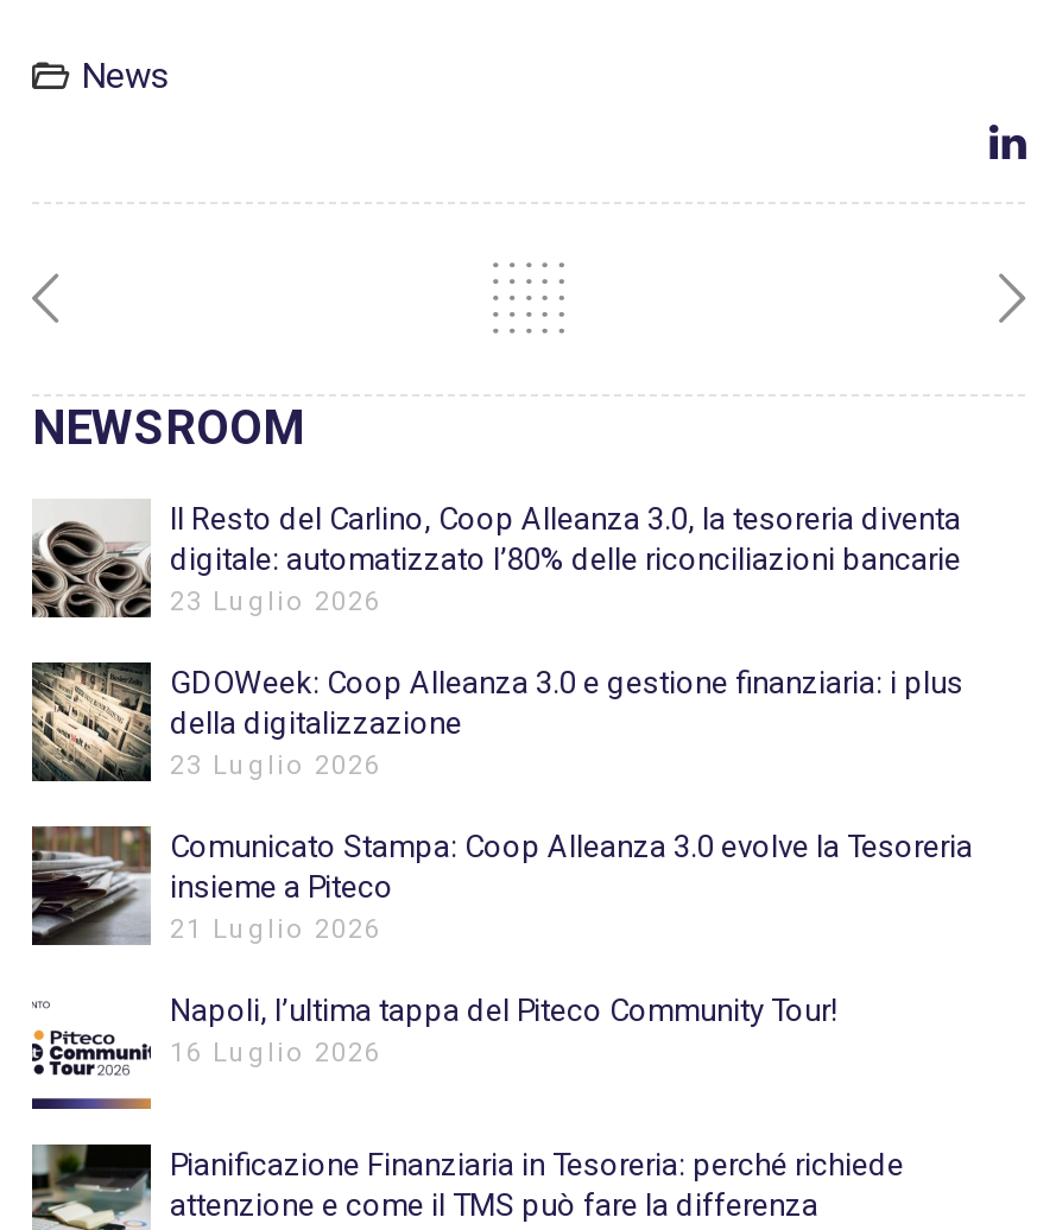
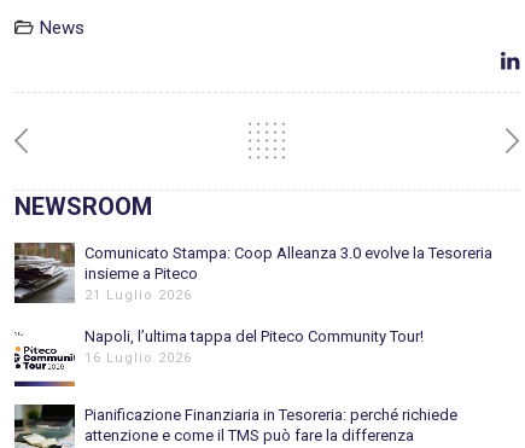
- [image]
- Il Resto del Carlino, Coop Alleanza 3.0, la tesoreria diventa
- digitale: automatizzato l’80% delle riconciliazioni bancarie
- 23 Luglio 2026
- GDOWeek: Coop Alleanza 3.0 e gestione finanziaria: i plus
- della digitalizzazione
- 23 Luglio 2026

- [image]
